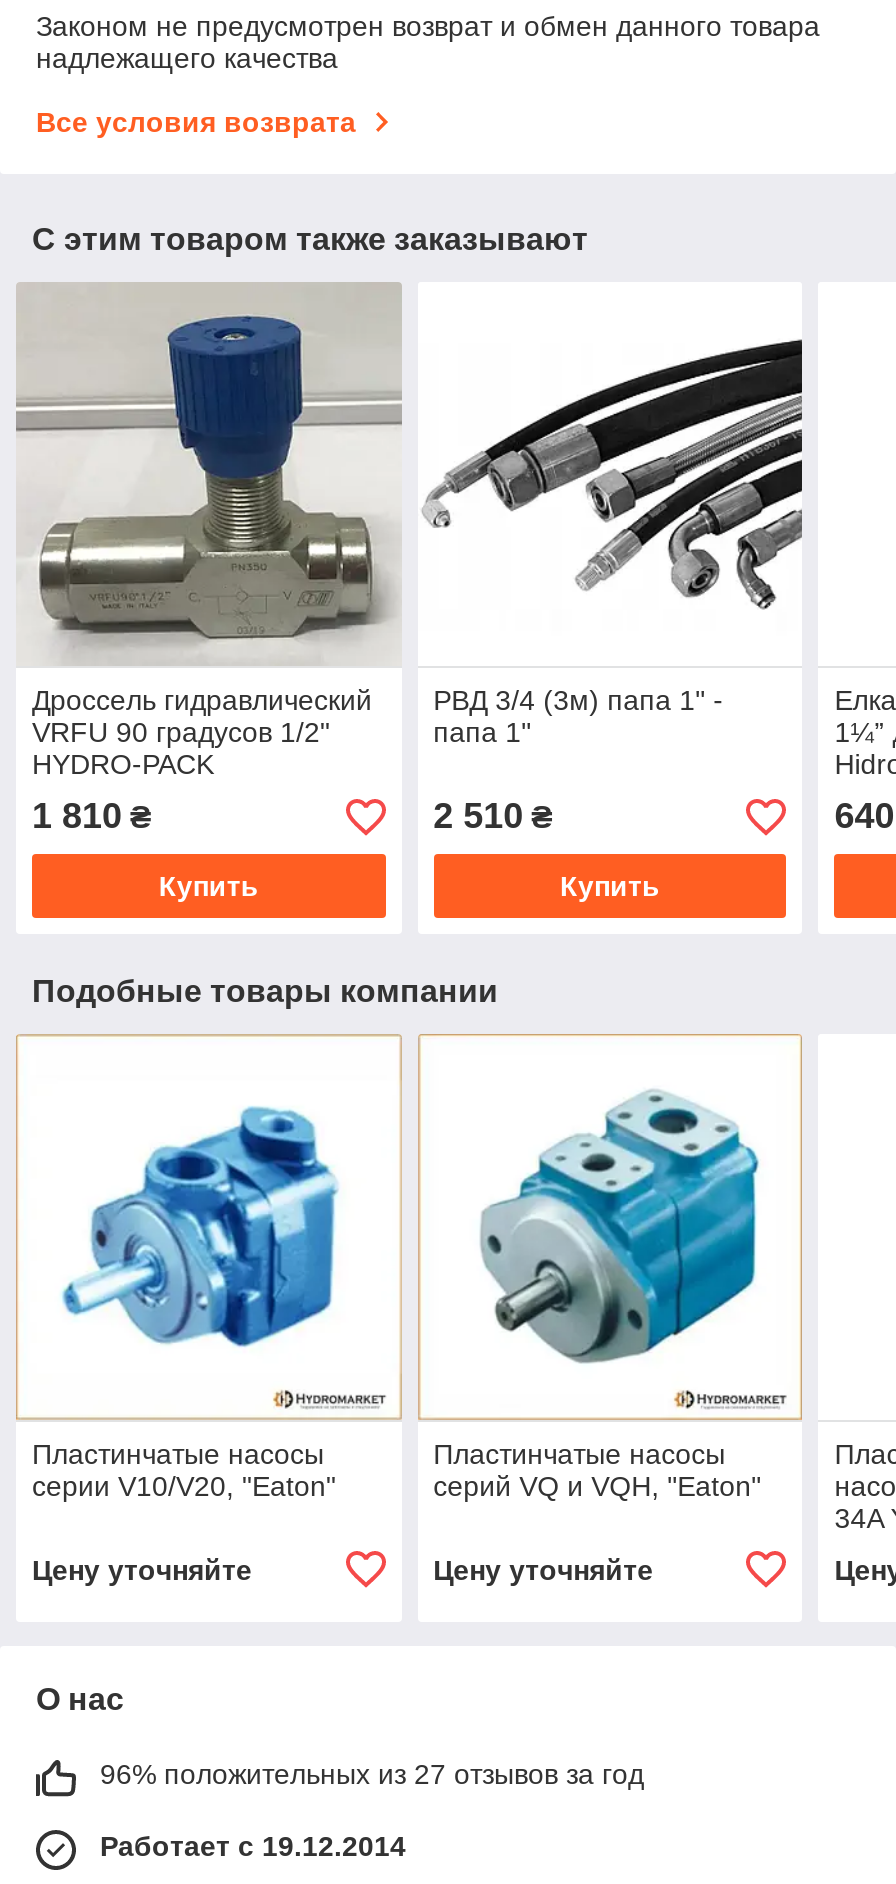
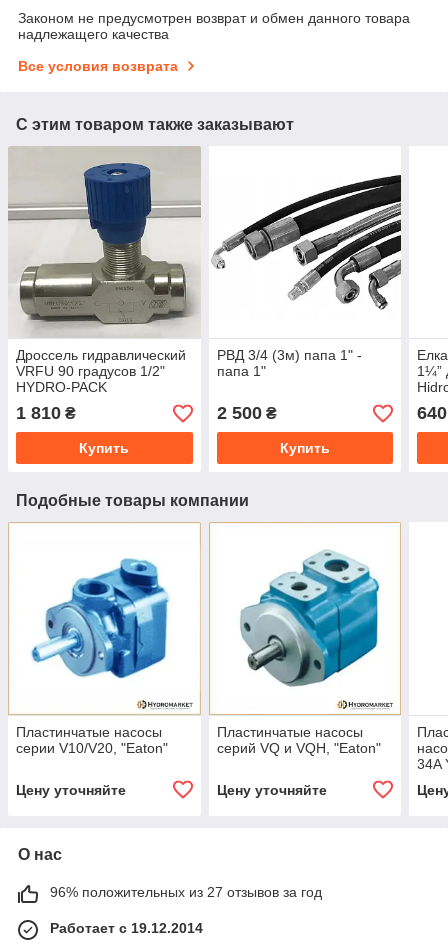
- 2 510 ₴
+ 2 500 ₴
